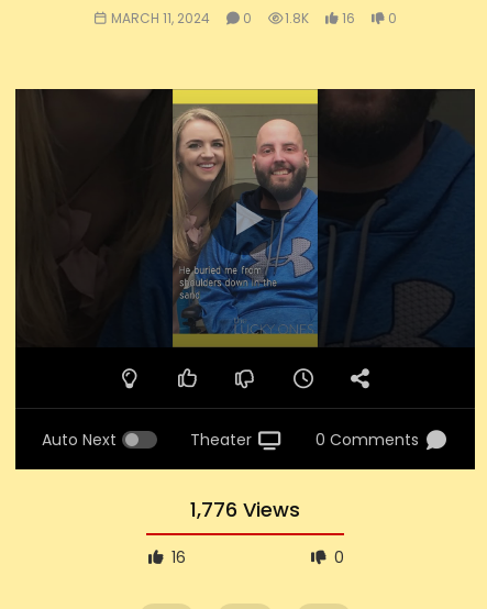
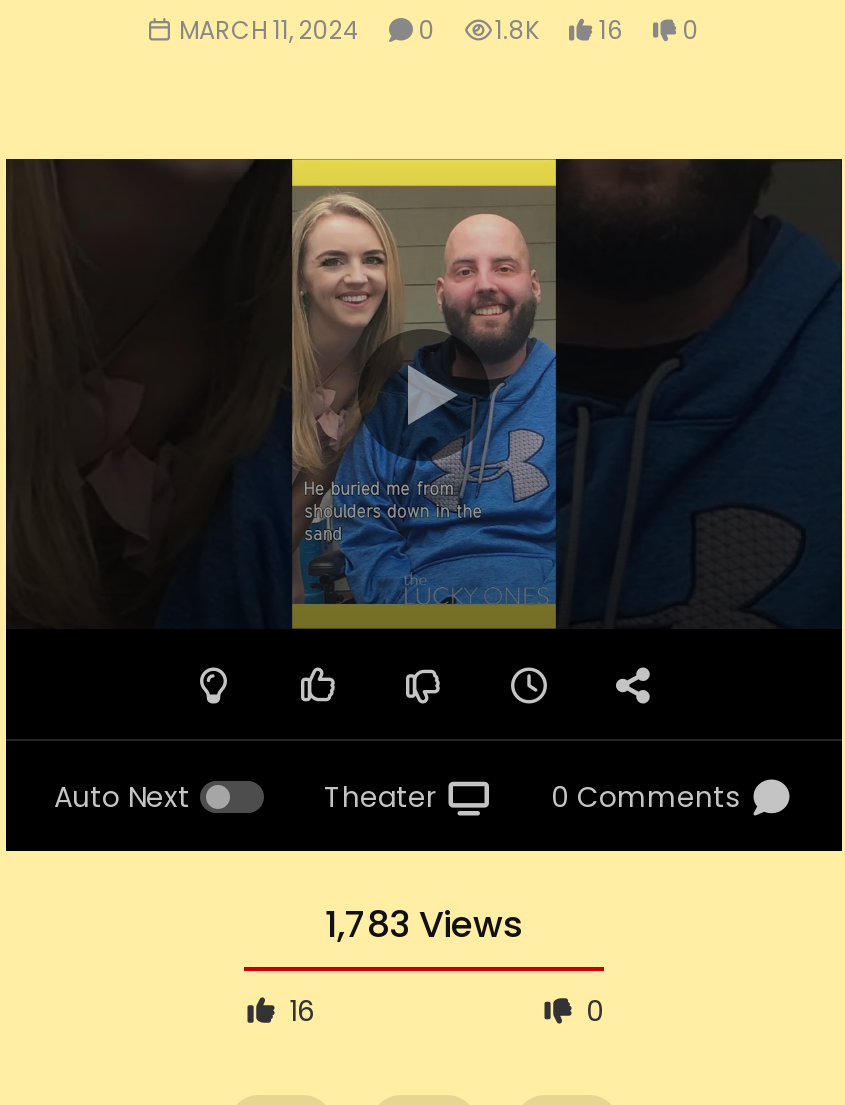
- 1,776 Views
+ 1,783 Views
